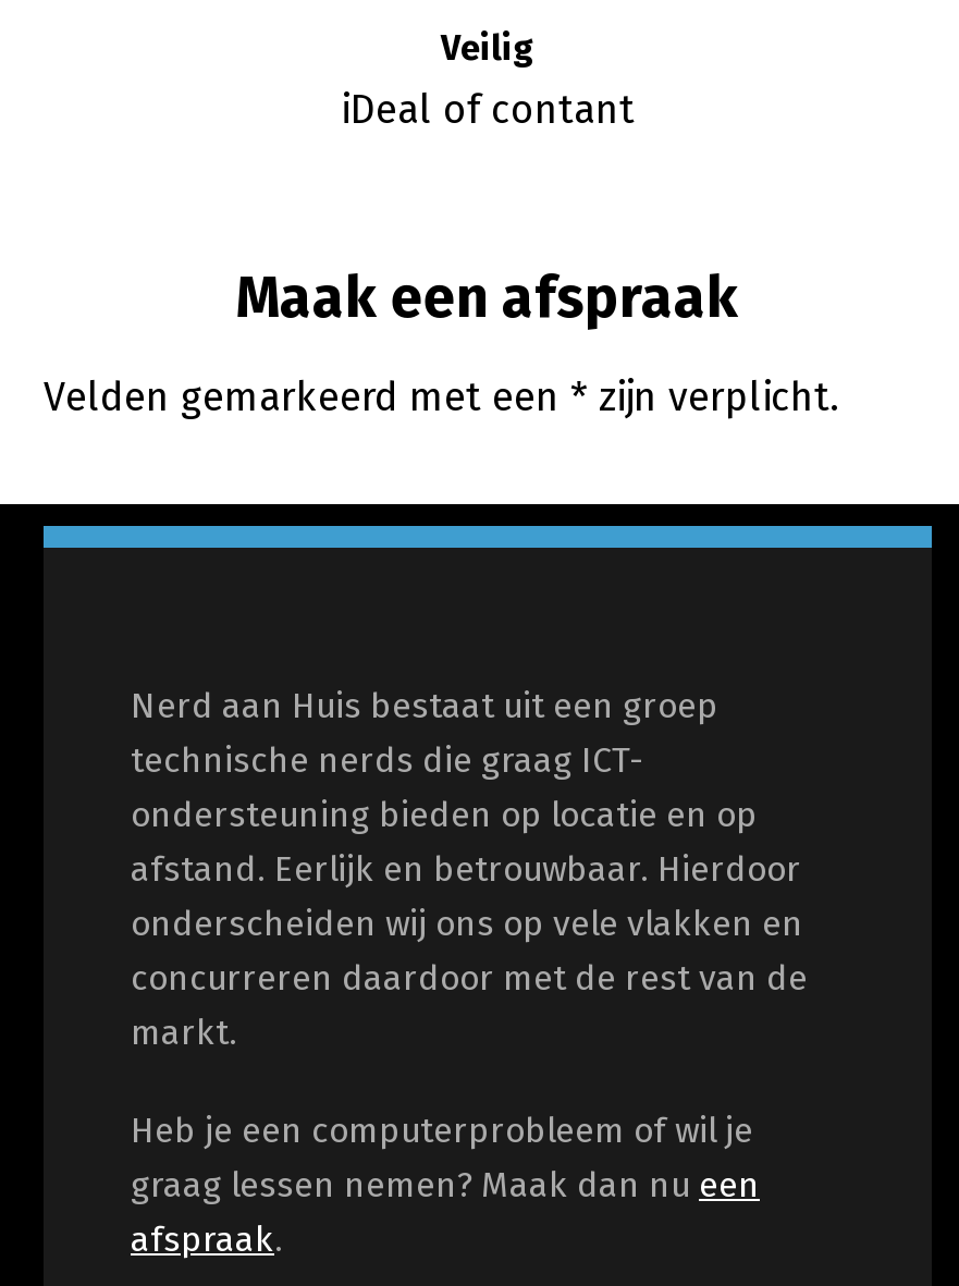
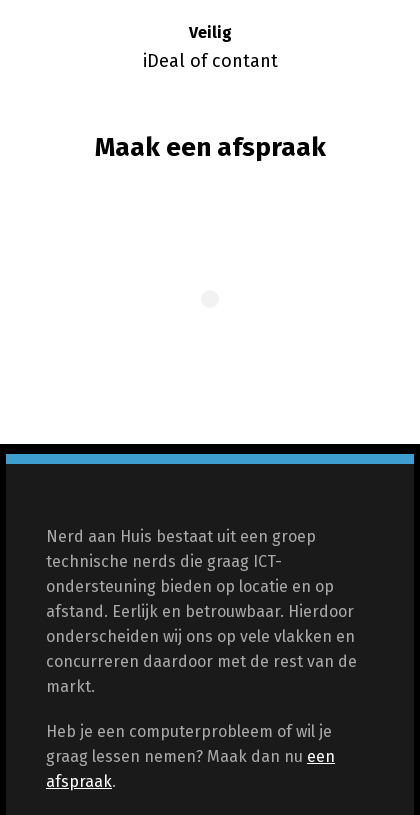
- Velden gemarkeerd met een * zijn verplicht.
